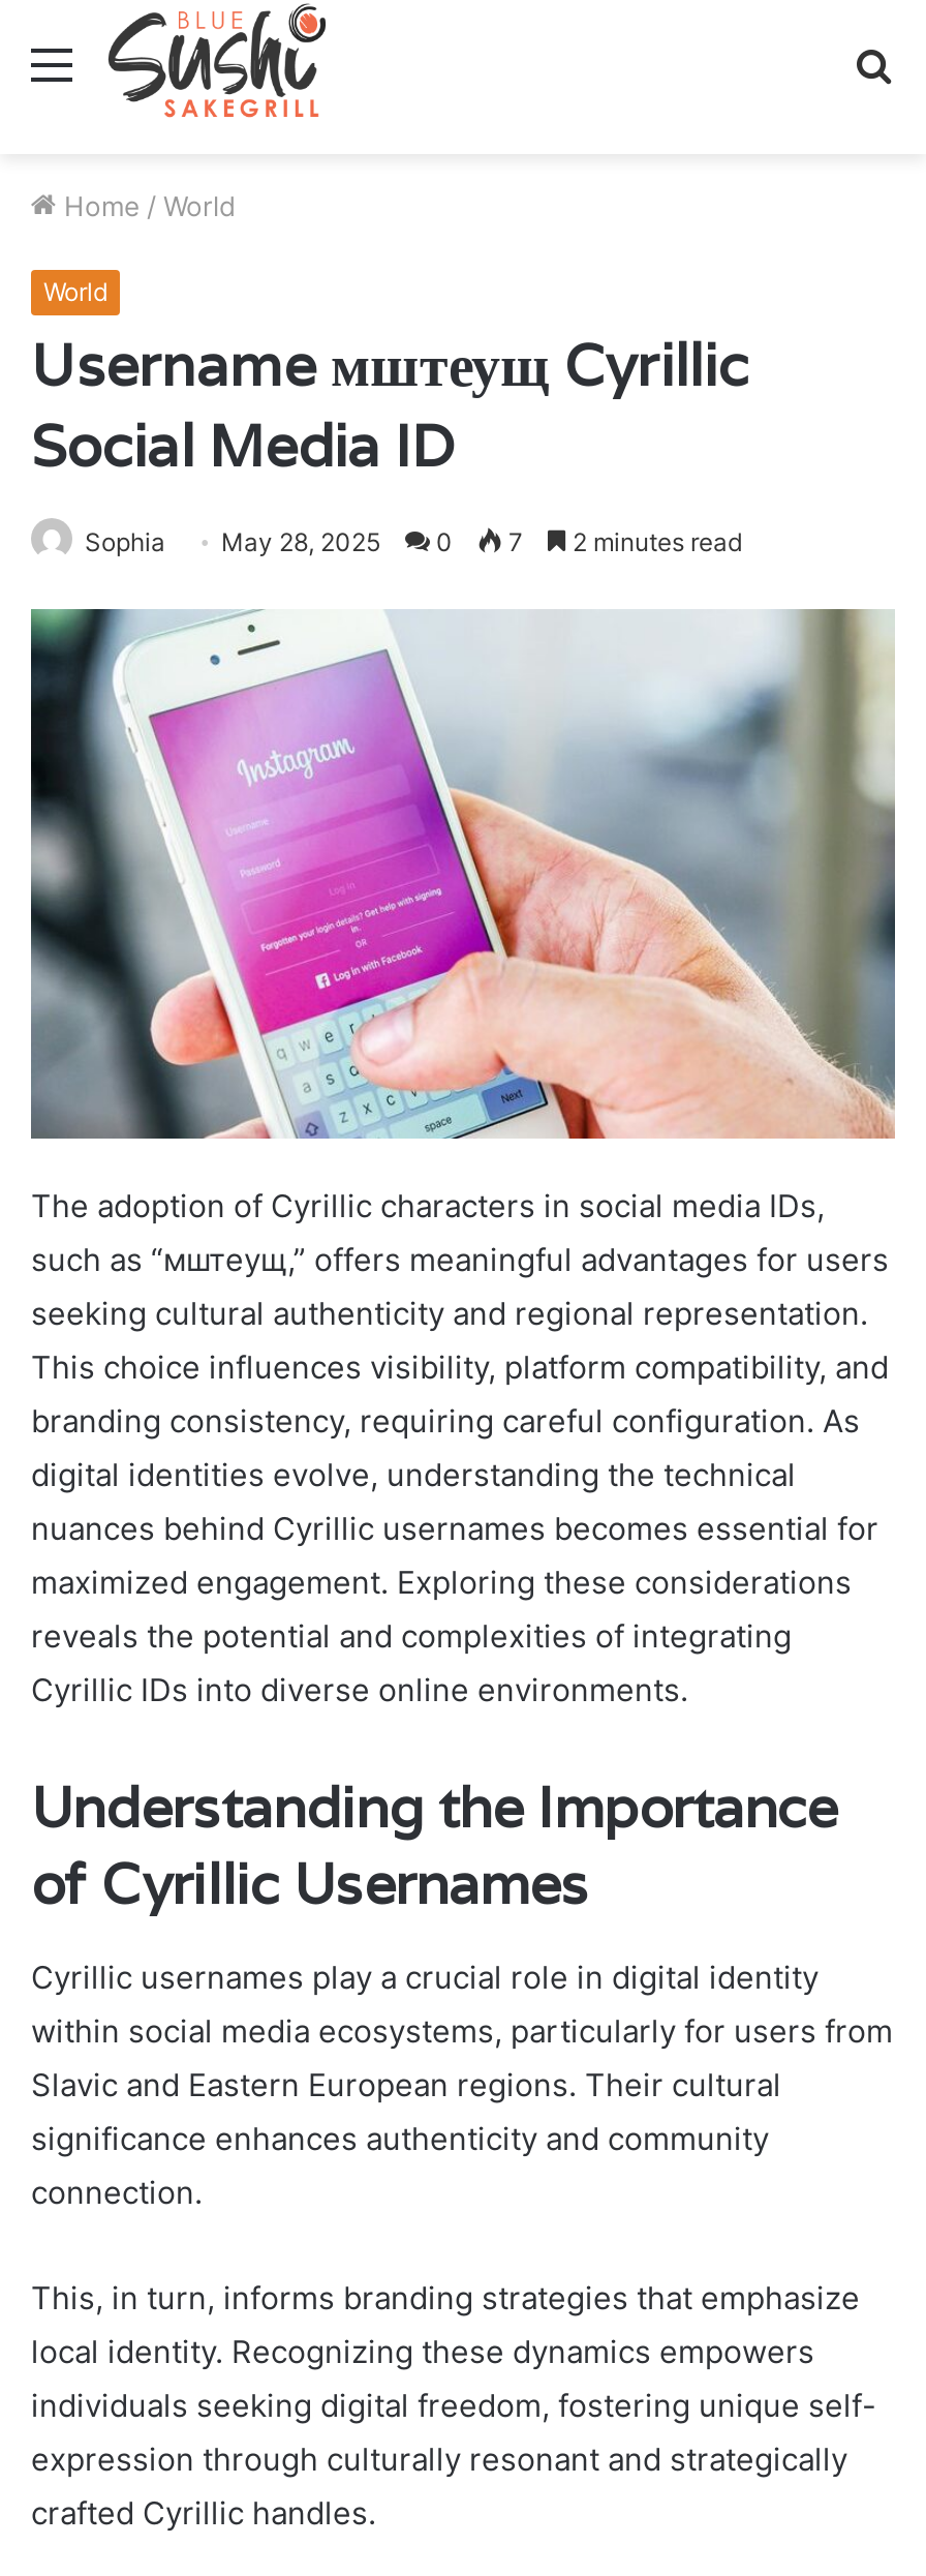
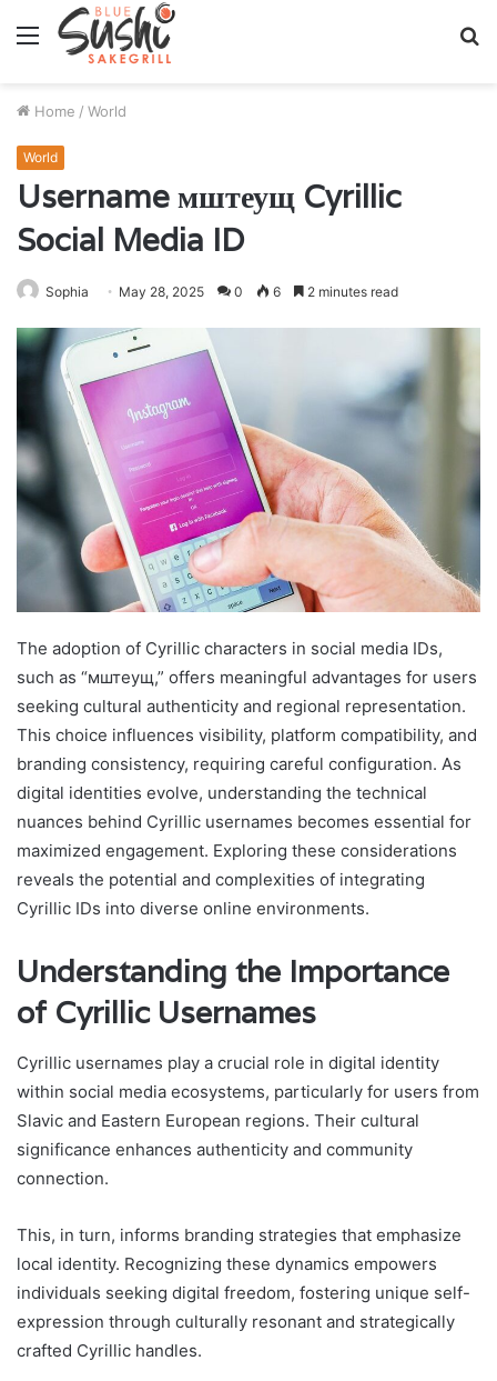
- Sophia May 28, 2025 0 7 2 minutes read
+ Sophia May 28, 2025 0 6 2 minutes read
